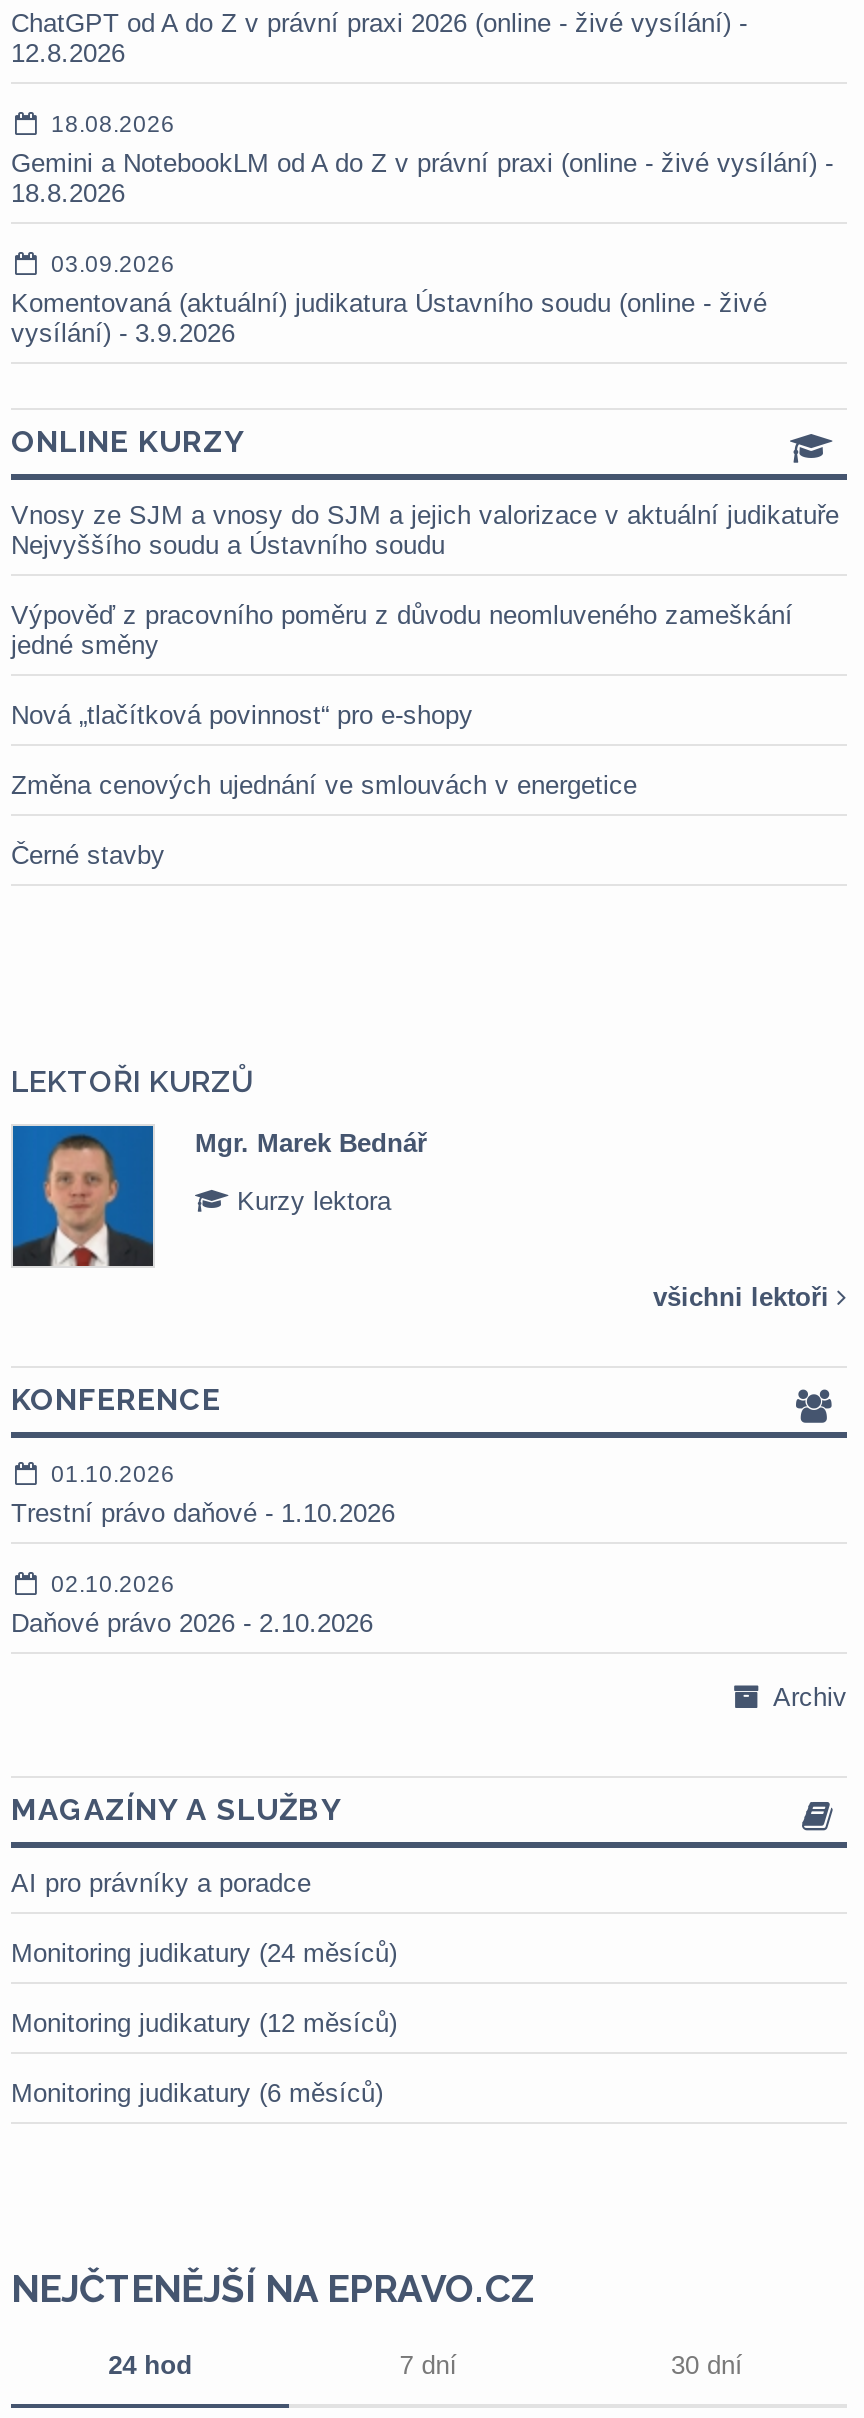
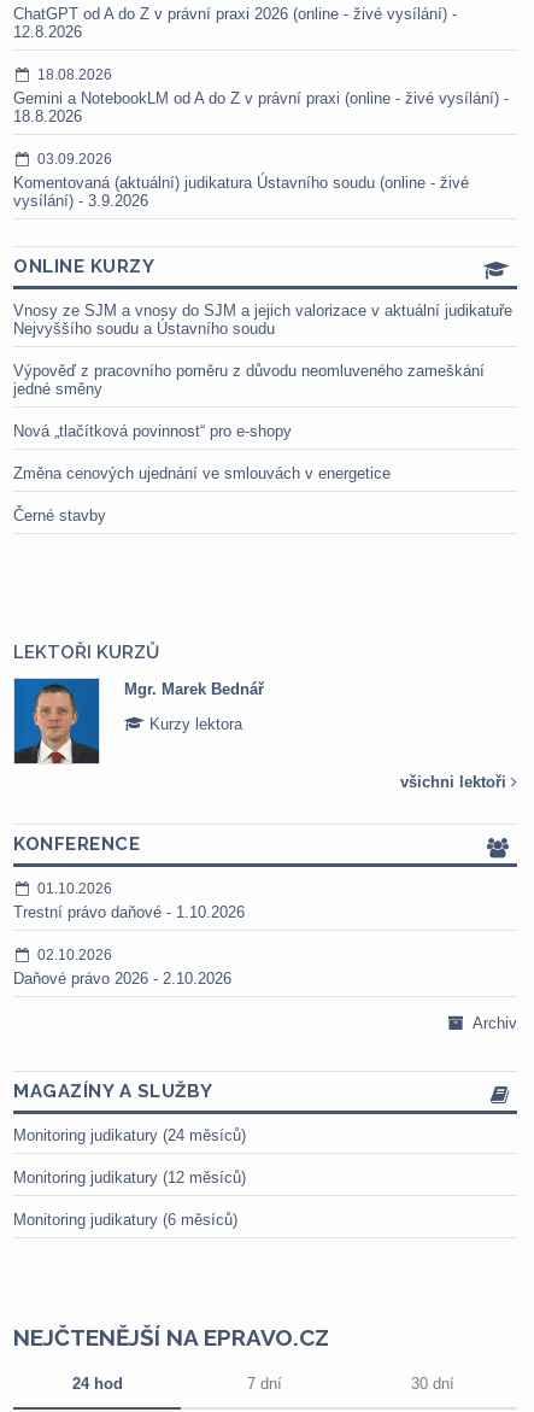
- AI pro právníky a poradce
